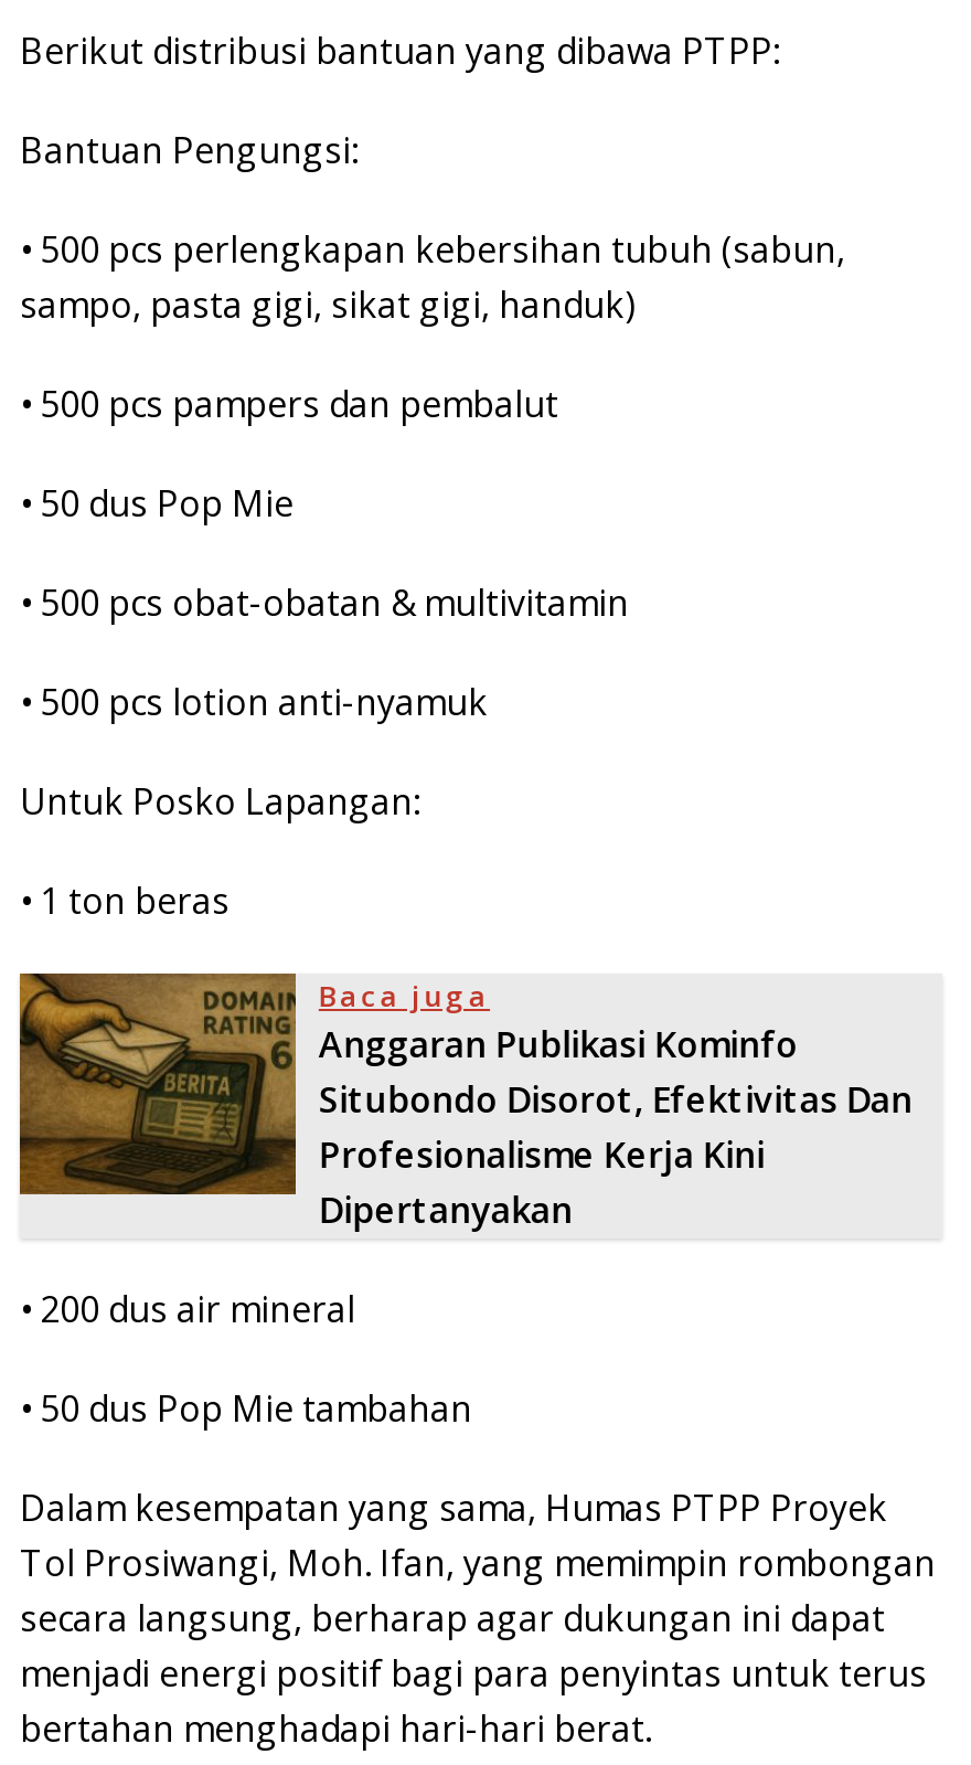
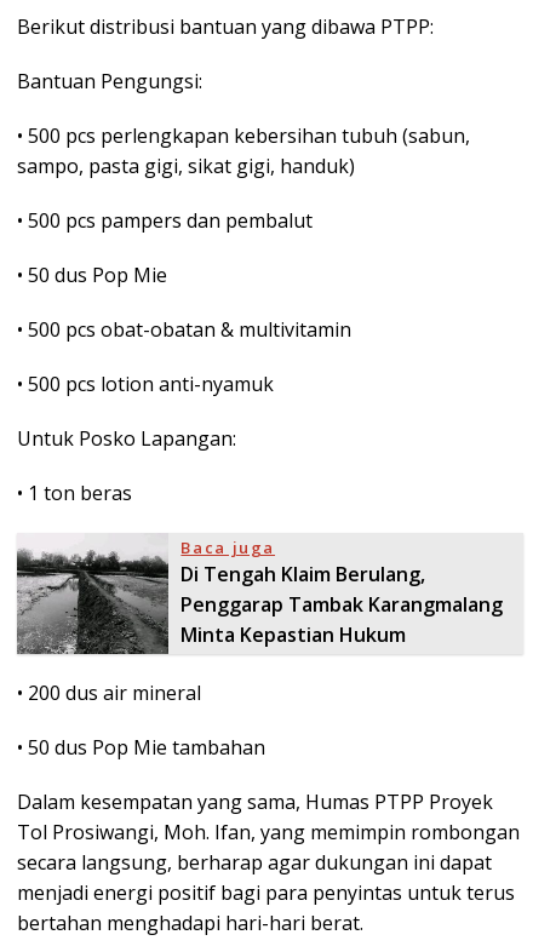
- [image]
- Anggaran Publikasi Kominfo
- Situbondo Disorot, Efektivitas Dan
- Profesionalisme Kerja Kini
- Dipertanyakan
+ [image]
+ Di Tengah Klaim Berulang,
+ Penggarap Tambak Karangmalang
+ Minta Kepastian Hukum
